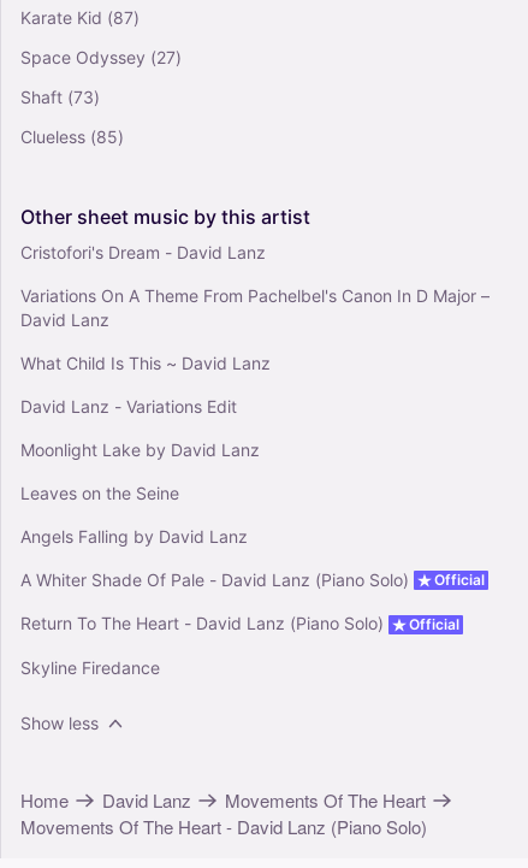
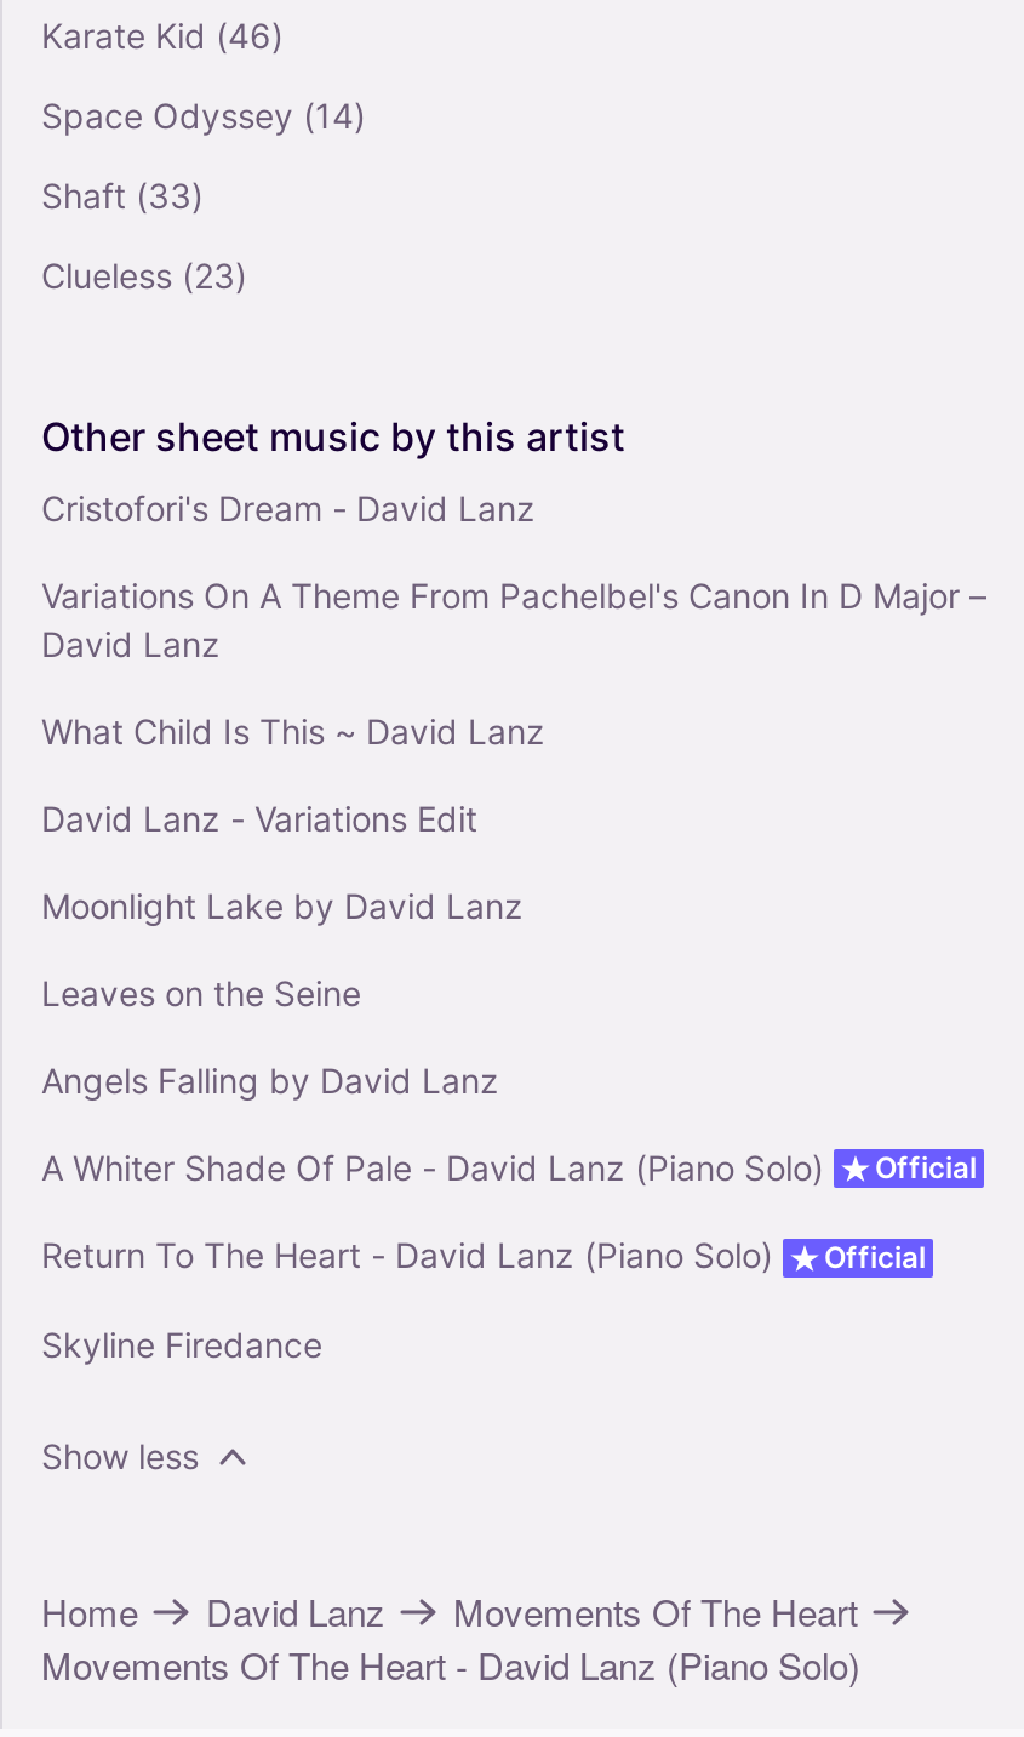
- Karate Kid (87)
+ Karate Kid (46)

- Space Odyssey (27)
+ Space Odyssey (14)

- Shaft (73)
+ Shaft (33)

- Clueless (85)
+ Clueless (23)
